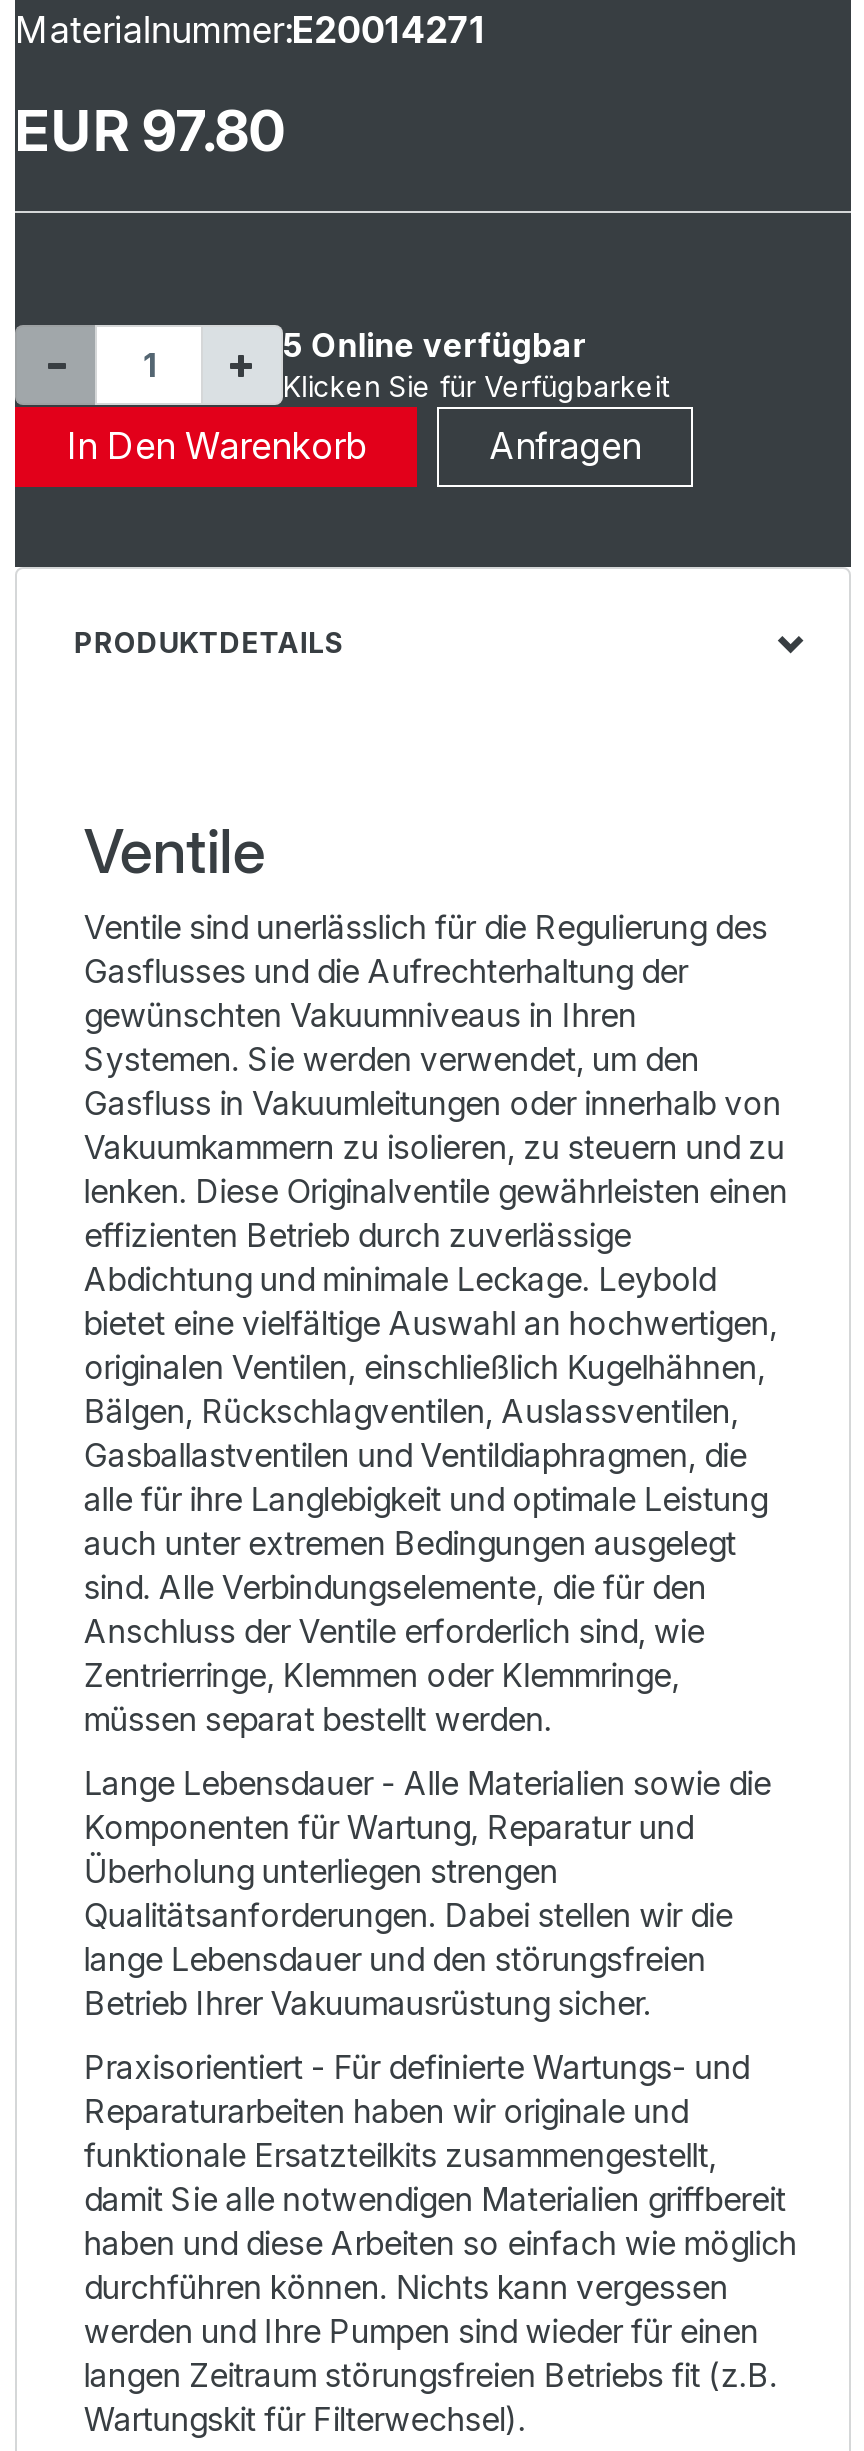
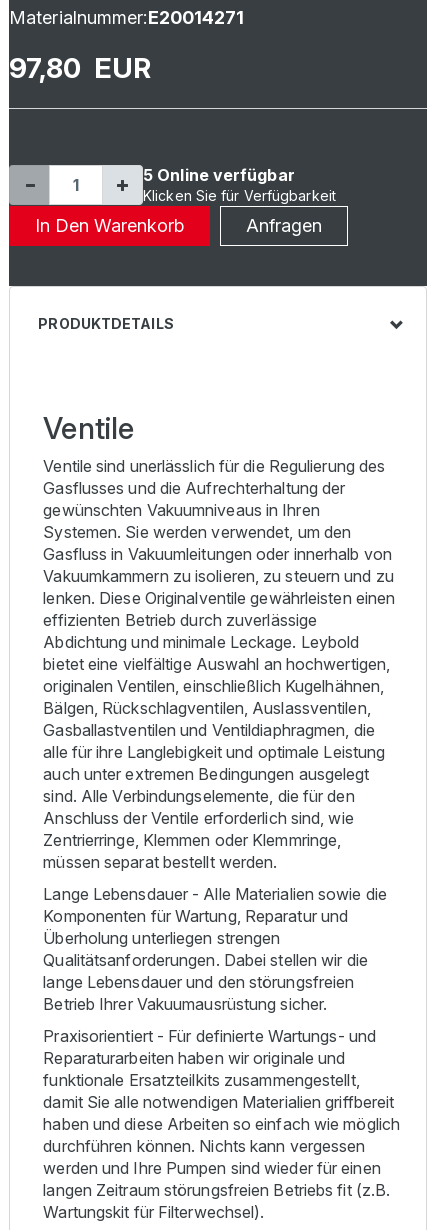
- EUR 97.80
+ 97,80 EUR
